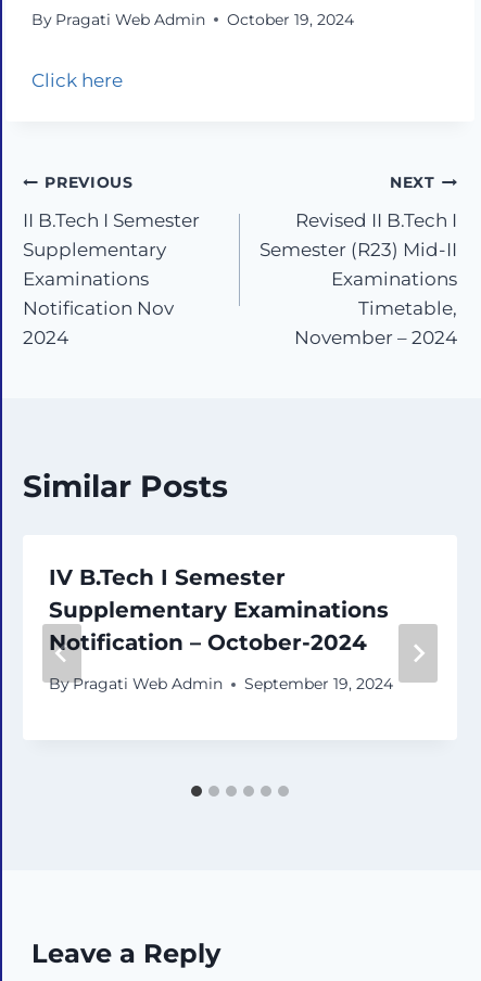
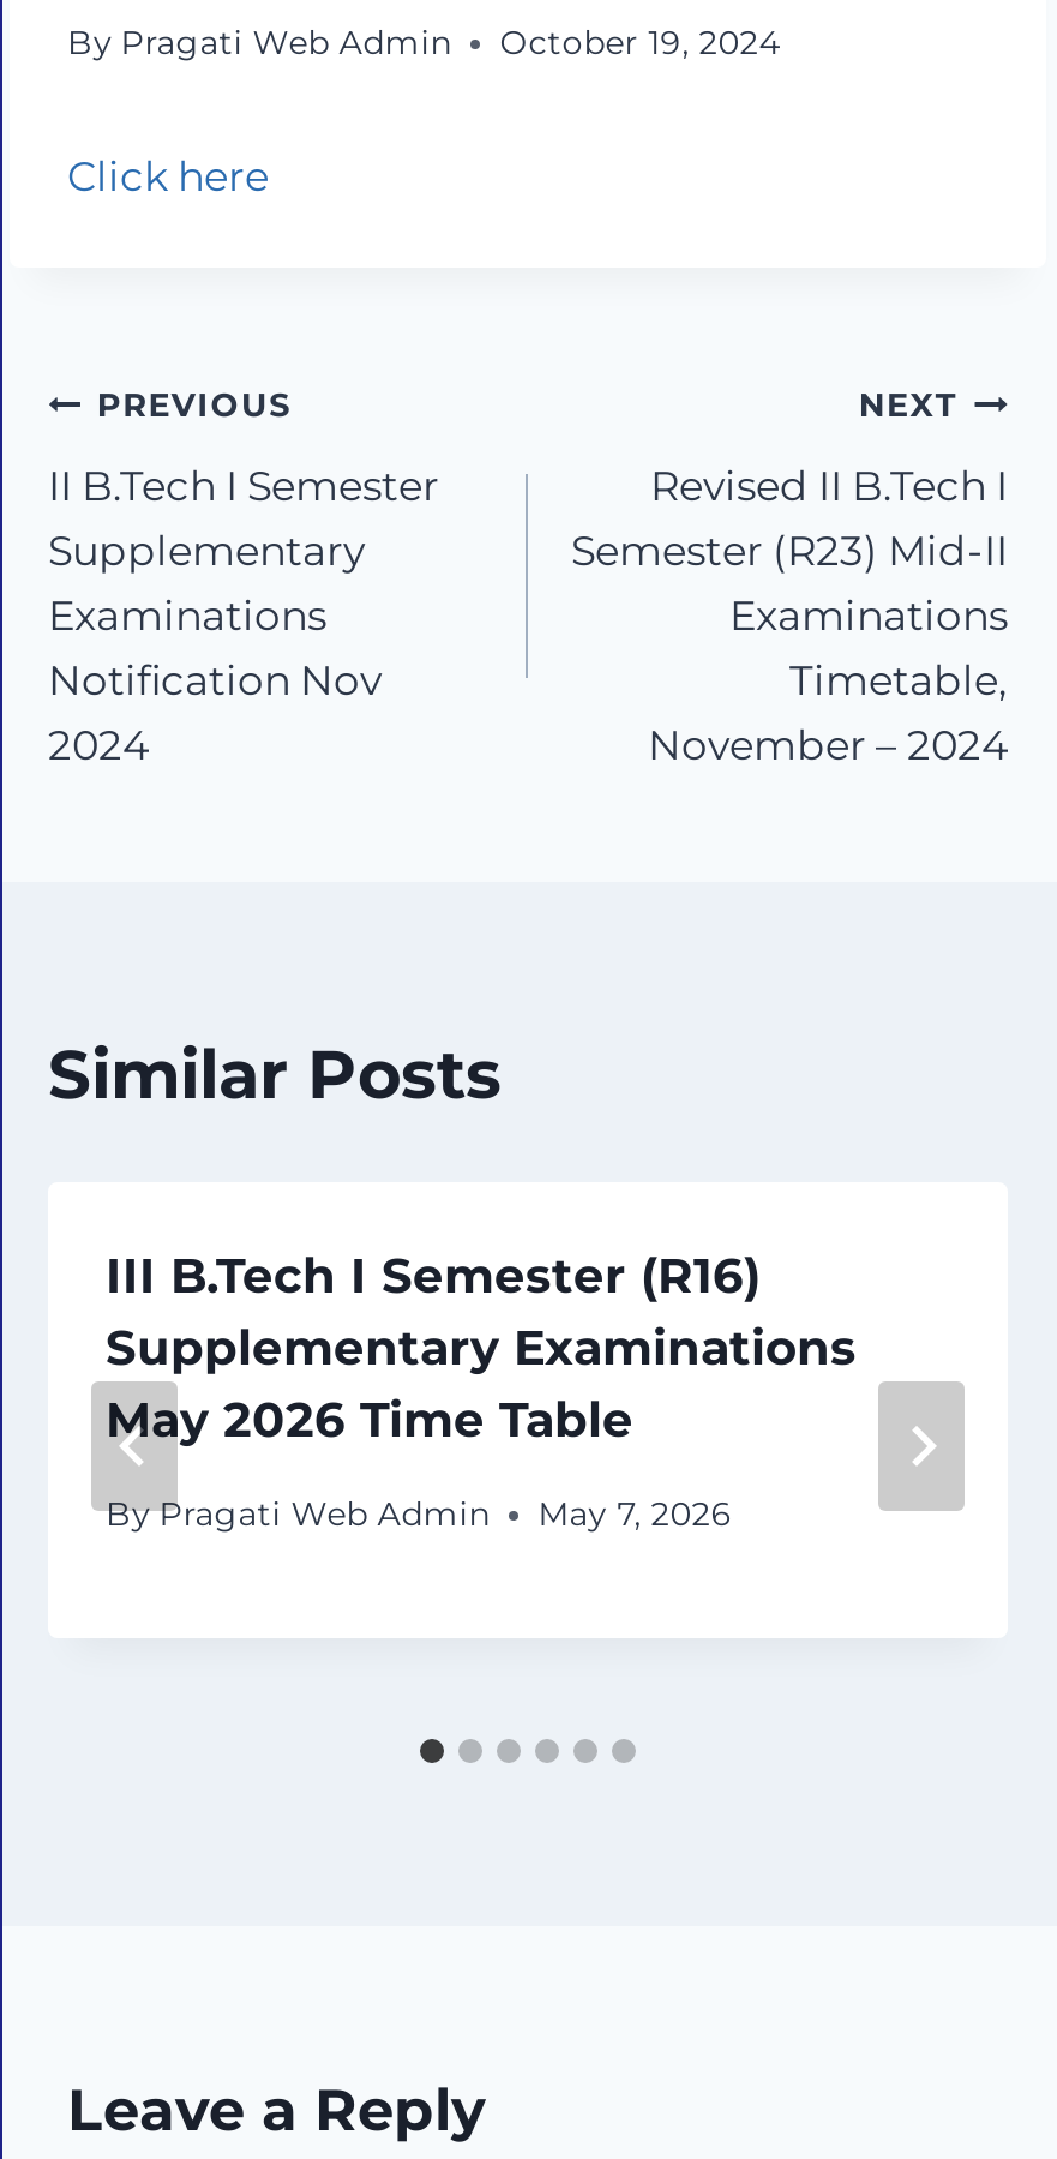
- IV B.Tech I Semester
+ III B.Tech I Semester (R16)

- Notification – October-2024
+ May 2026 Time Table

- By Pragati Web Admin September 19, 2024
+ By Pragati Web Admin May 7, 2026
